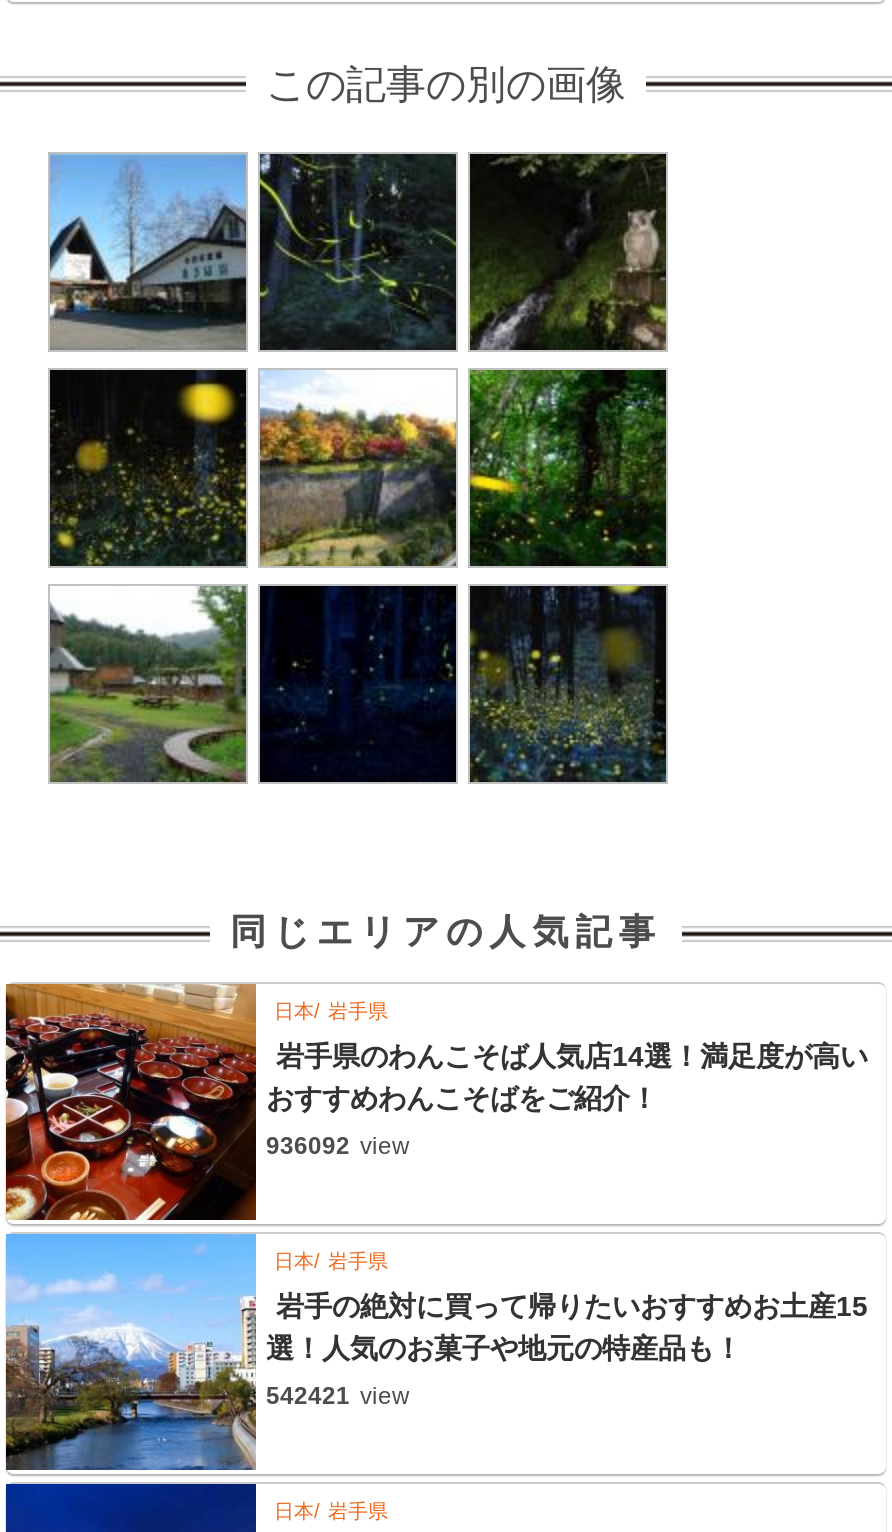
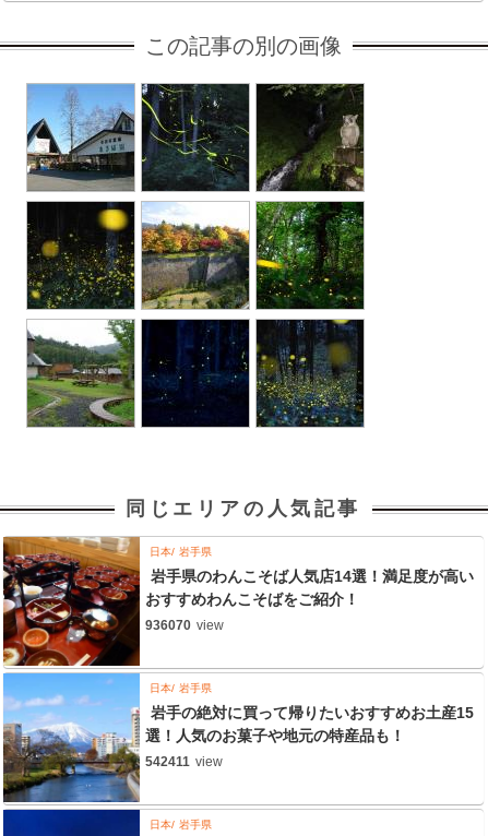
- 936092 view
+ 936070 view

- 542421 view
+ 542411 view
